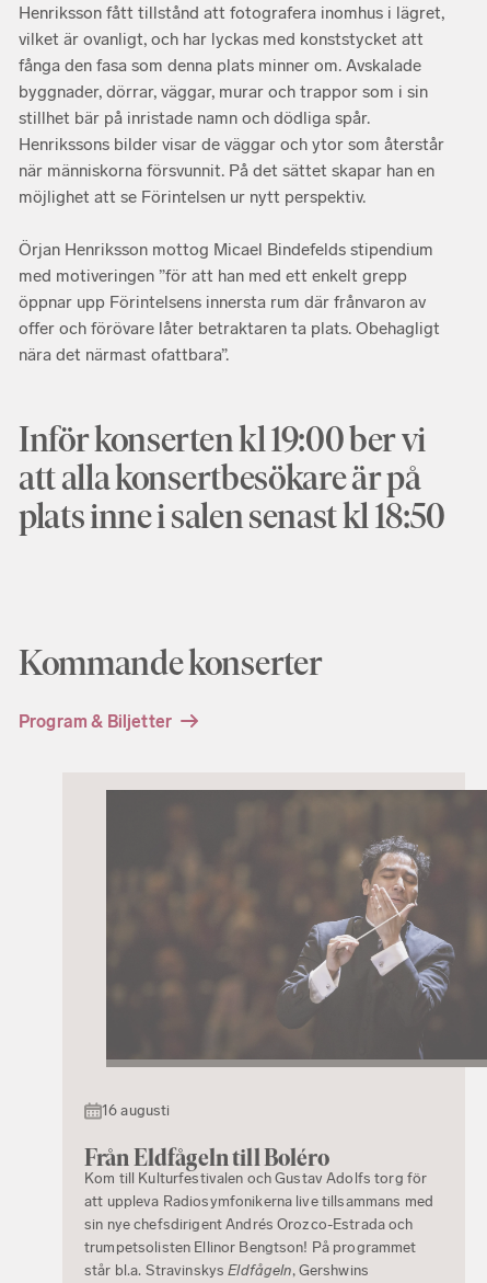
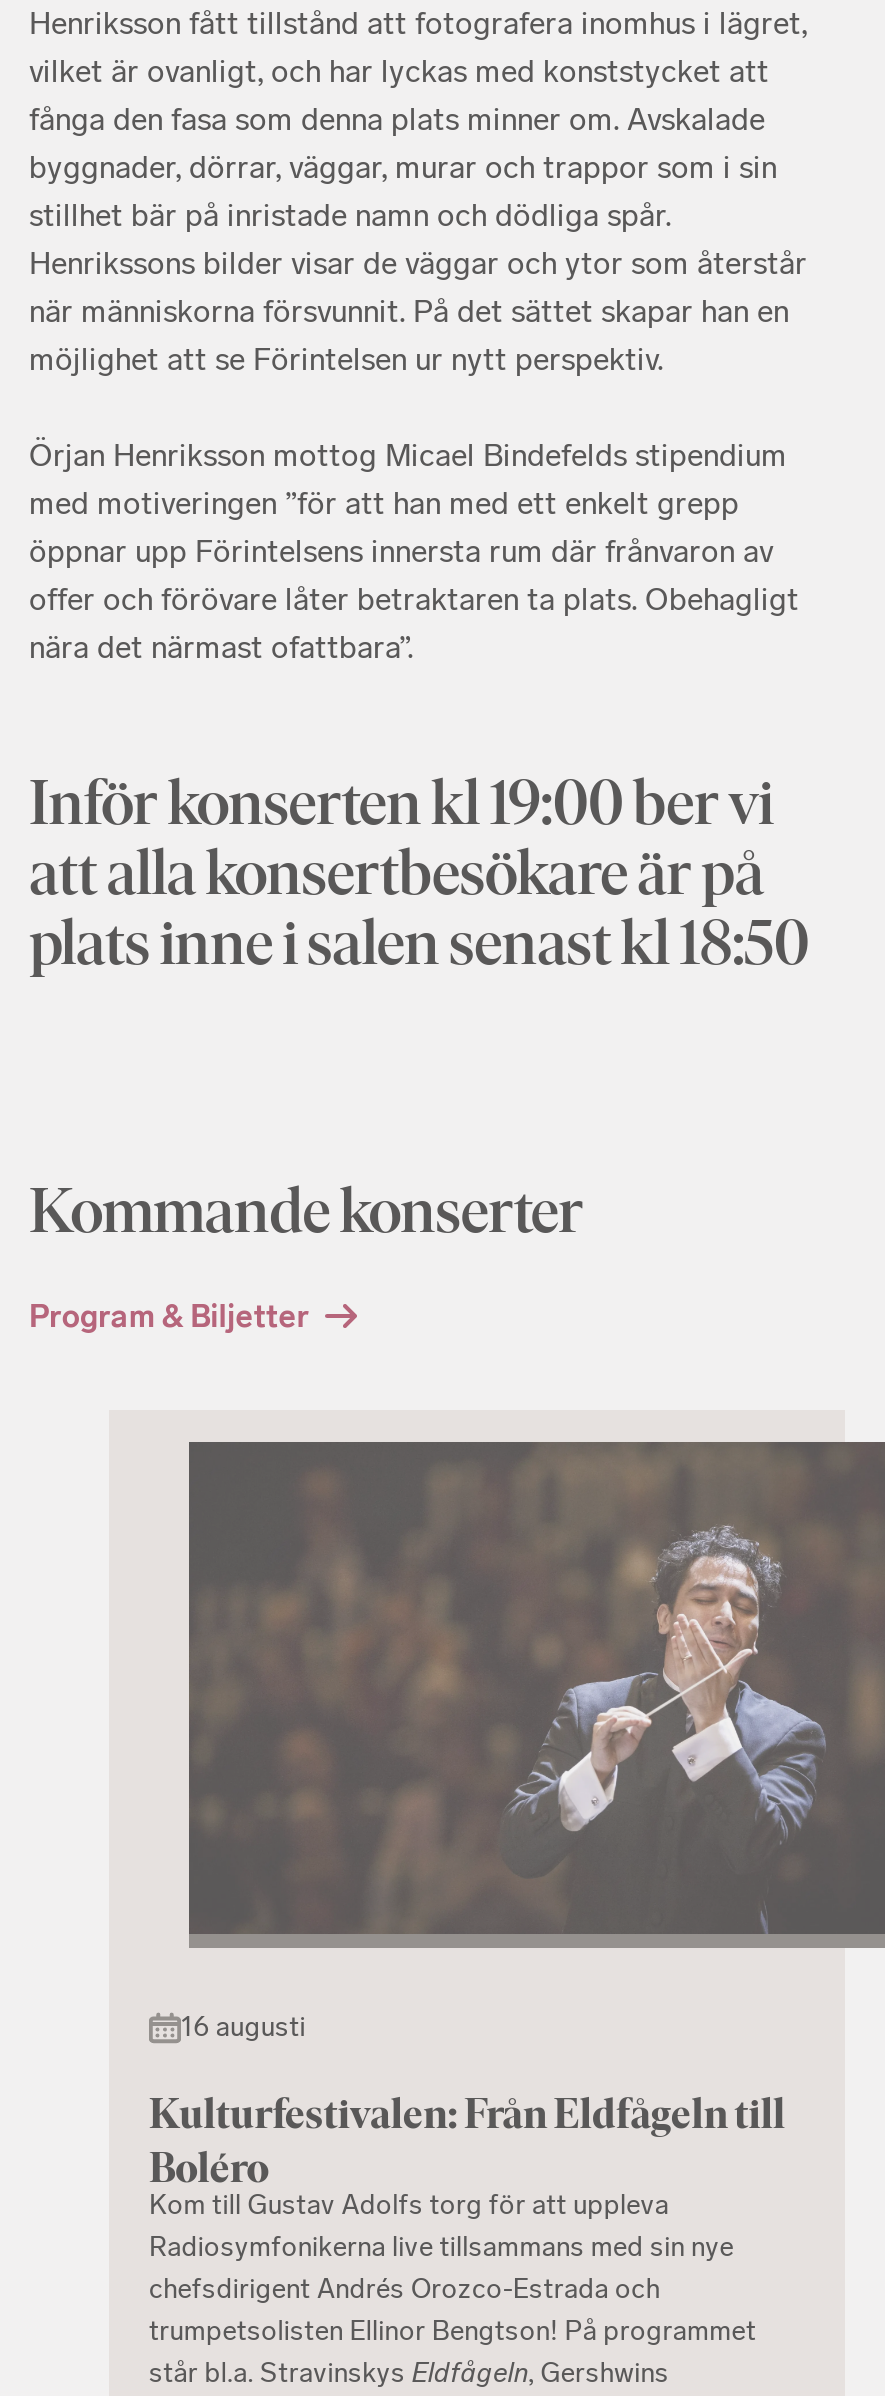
- Från Eldfågeln till Boléro
- Kom till Kulturfestivalen och Gustav Adolfs torg för
- att uppleva Radiosymfonikerna live tillsammans med
- sin nye chefsdirigent Andrés Orozco-Estrada och
+ Kulturfestivalen: Från Eldfågeln till
+ Boléro
+ Kom till Gustav Adolfs torg för att uppleva
+ Radiosymfonikerna live tillsammans med sin nye
+ chefsdirigent Andrés Orozco-Estrada och
